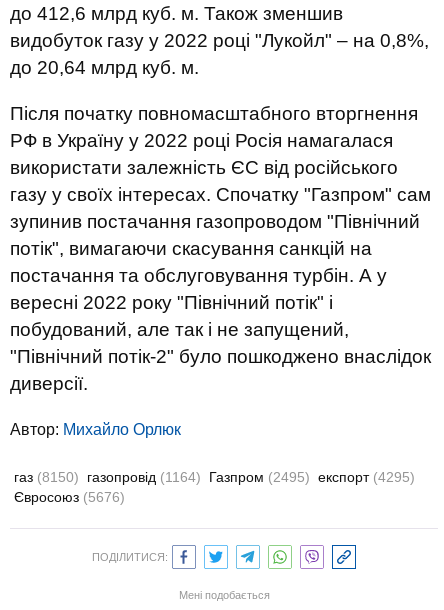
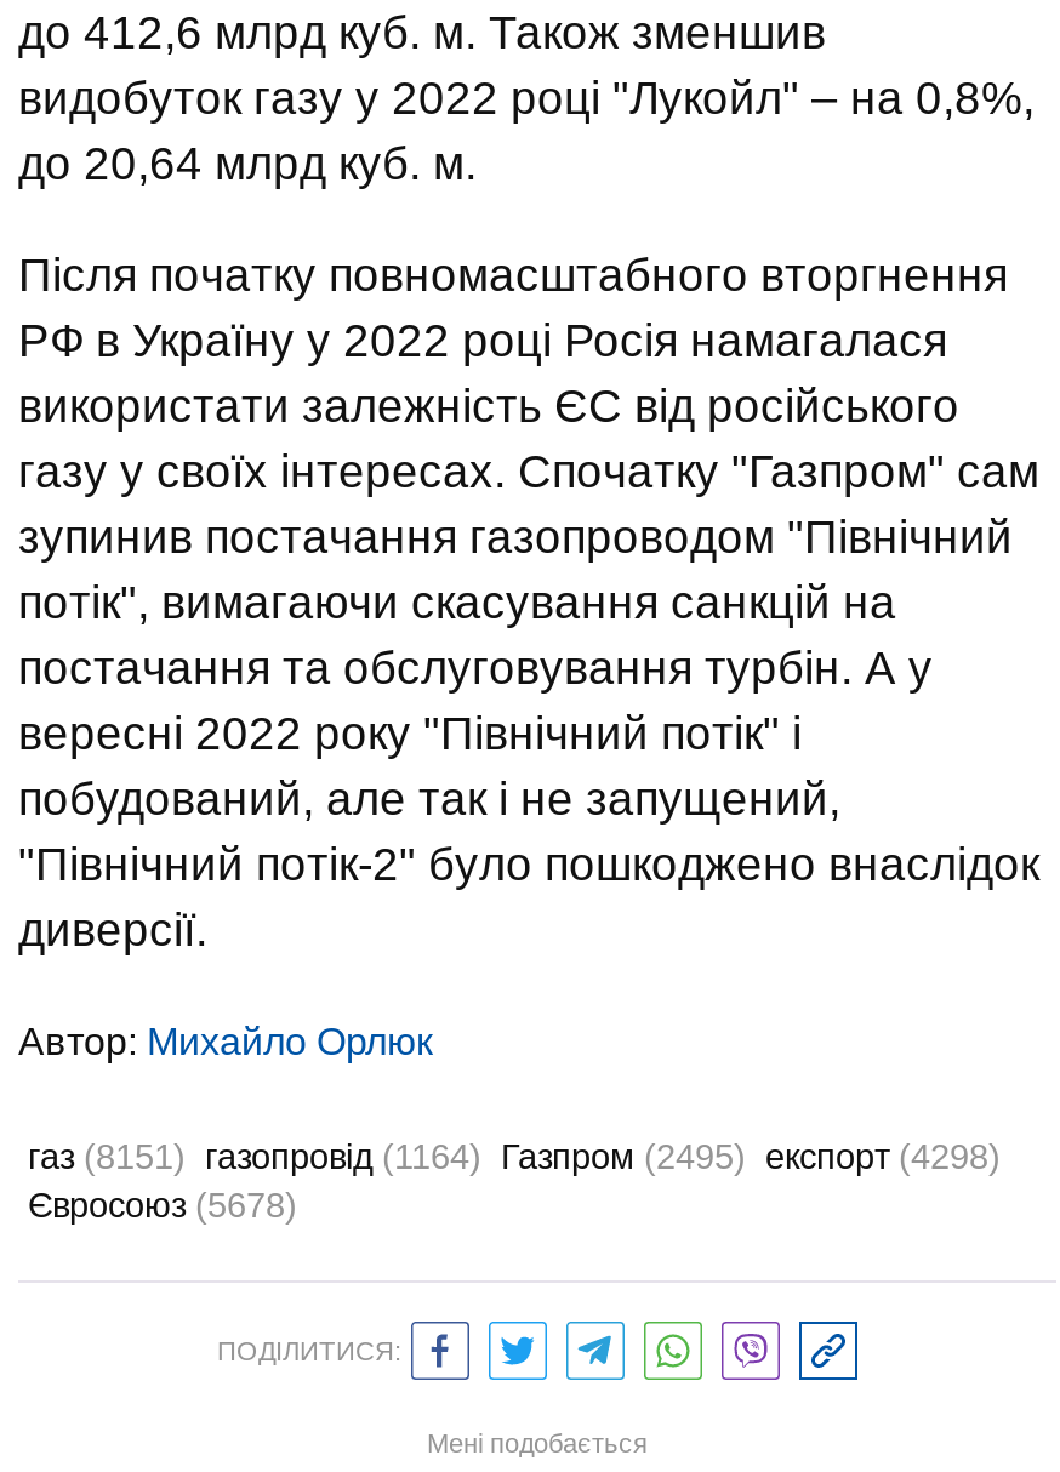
- газ (8150) газопровід (1164) Газпром (2495) експорт (4295)
+ газ (8151) газопровід (1164) Газпром (2495) експорт (4298)

- Євросоюз (5676)
+ Євросоюз (5678)
